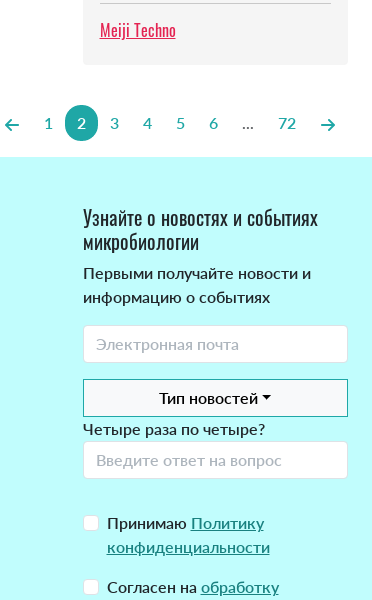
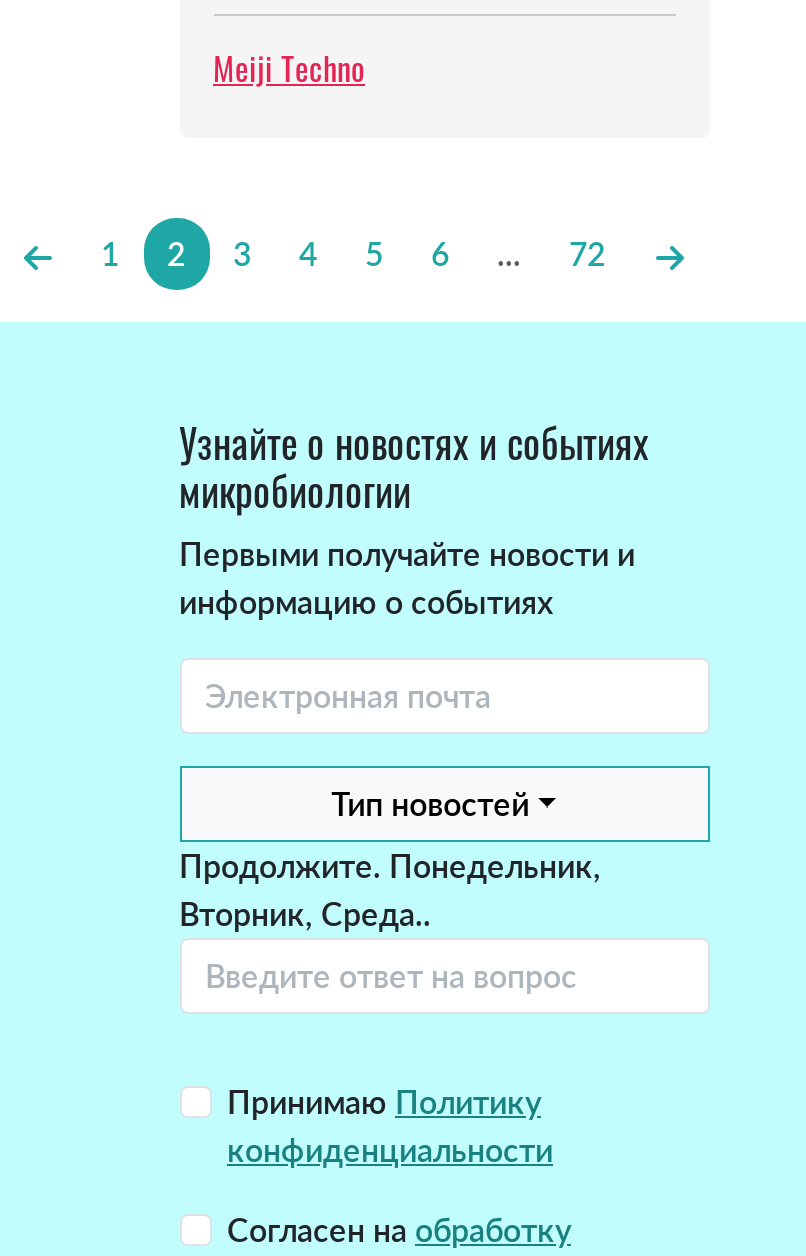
- Четыре раза по четыре?
+ Продолжите. Понедельник,
+ Вторник, Среда..
